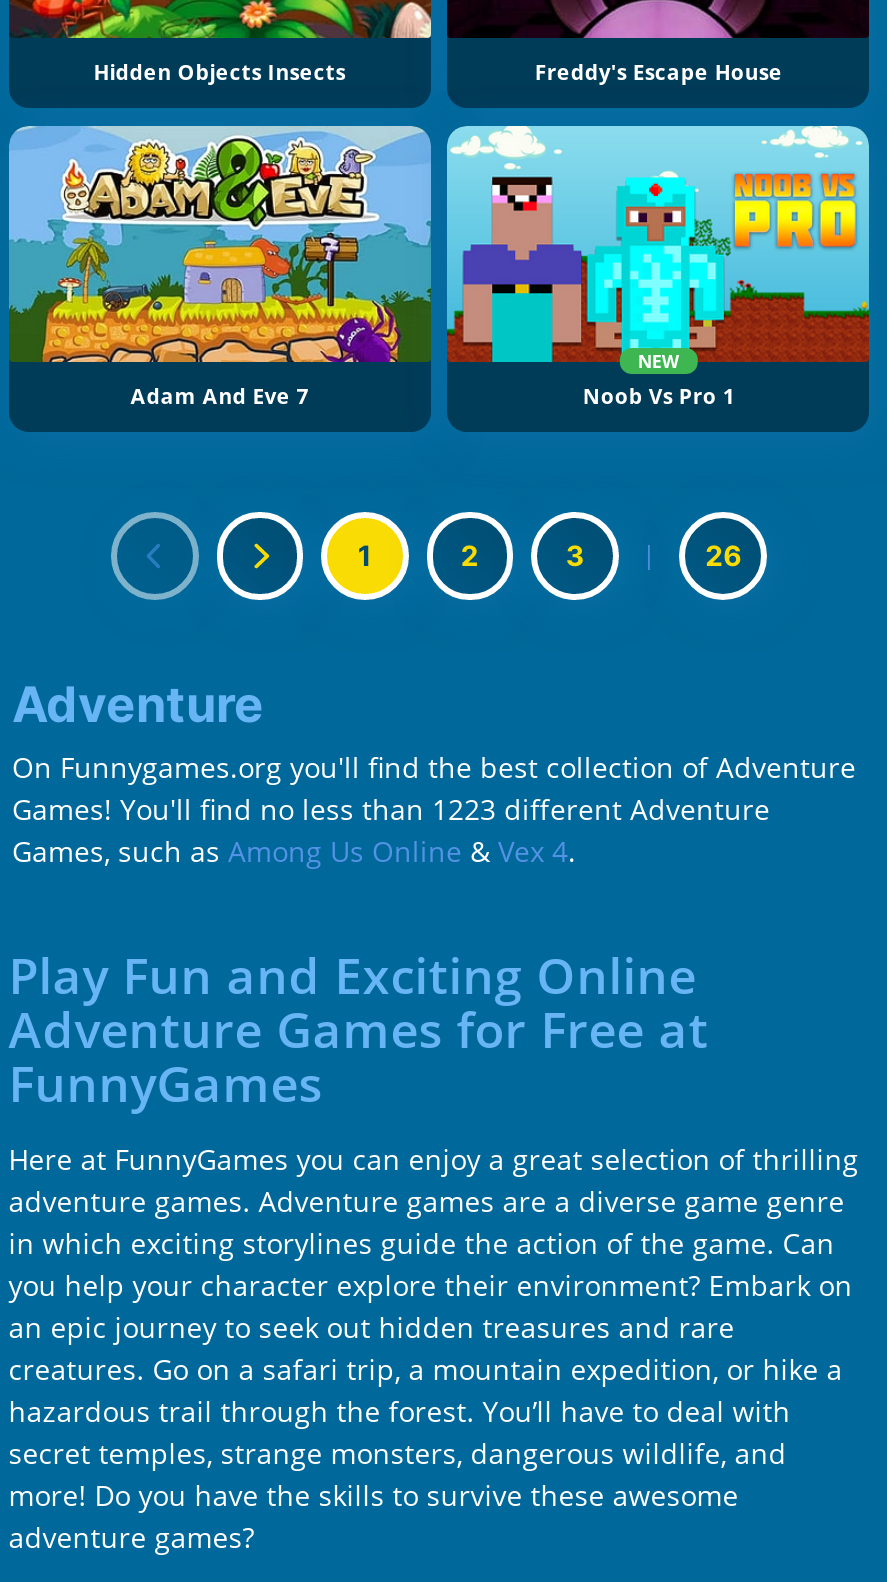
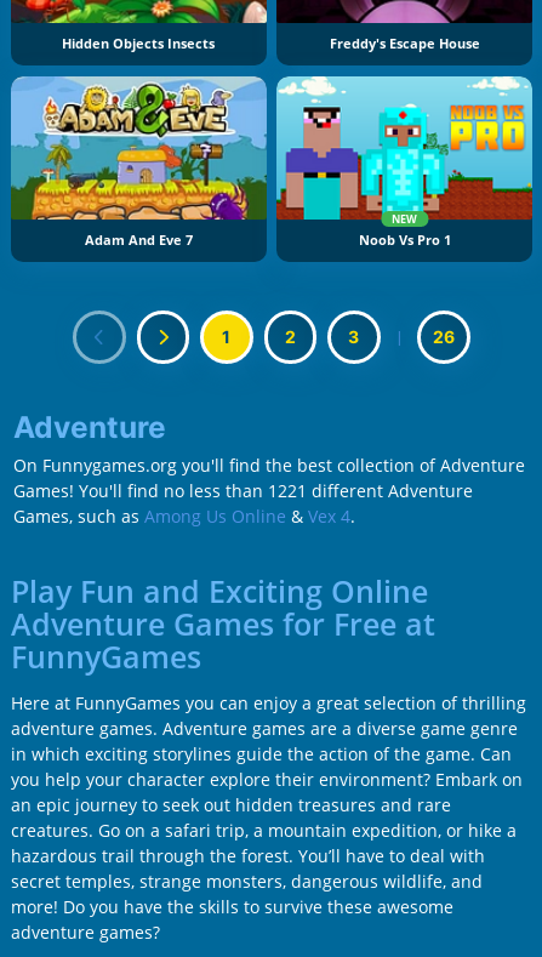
- Games! You'll find no less than 1223 different Adventure
+ Games! You'll find no less than 1221 different Adventure
